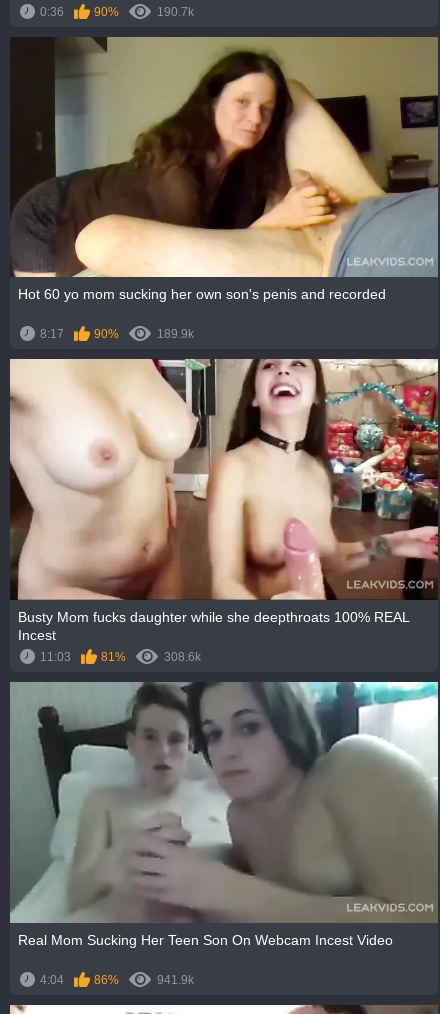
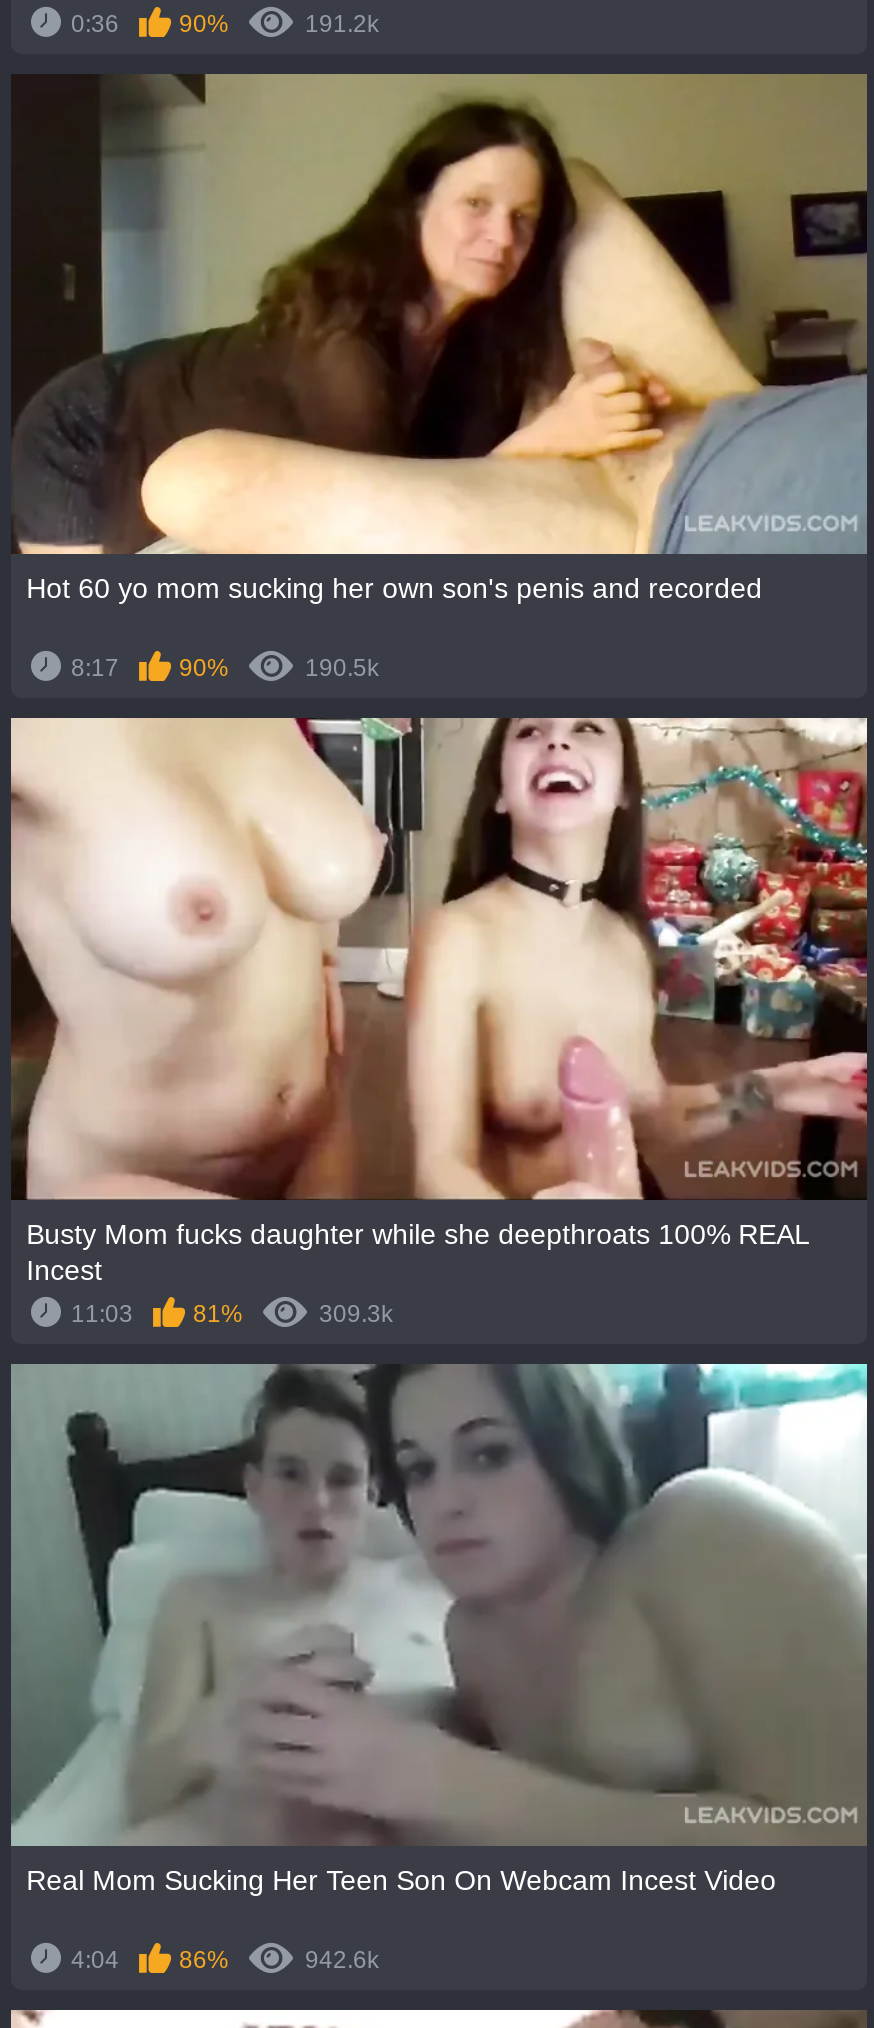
- 190.7k
+ 191.2k

- 189.9k
+ 190.5k

- 308.6k
+ 309.3k

- 941.9k
+ 942.6k
